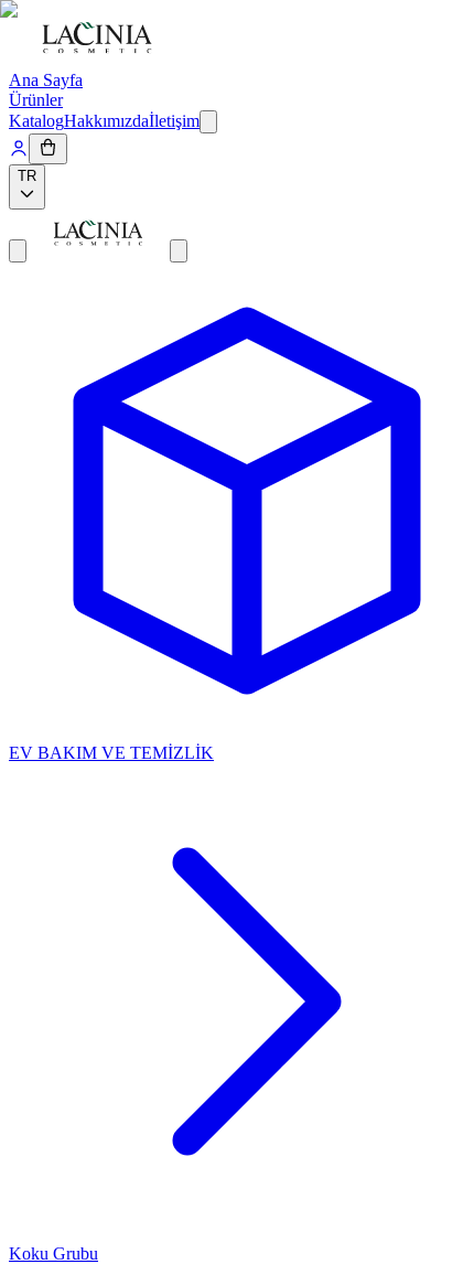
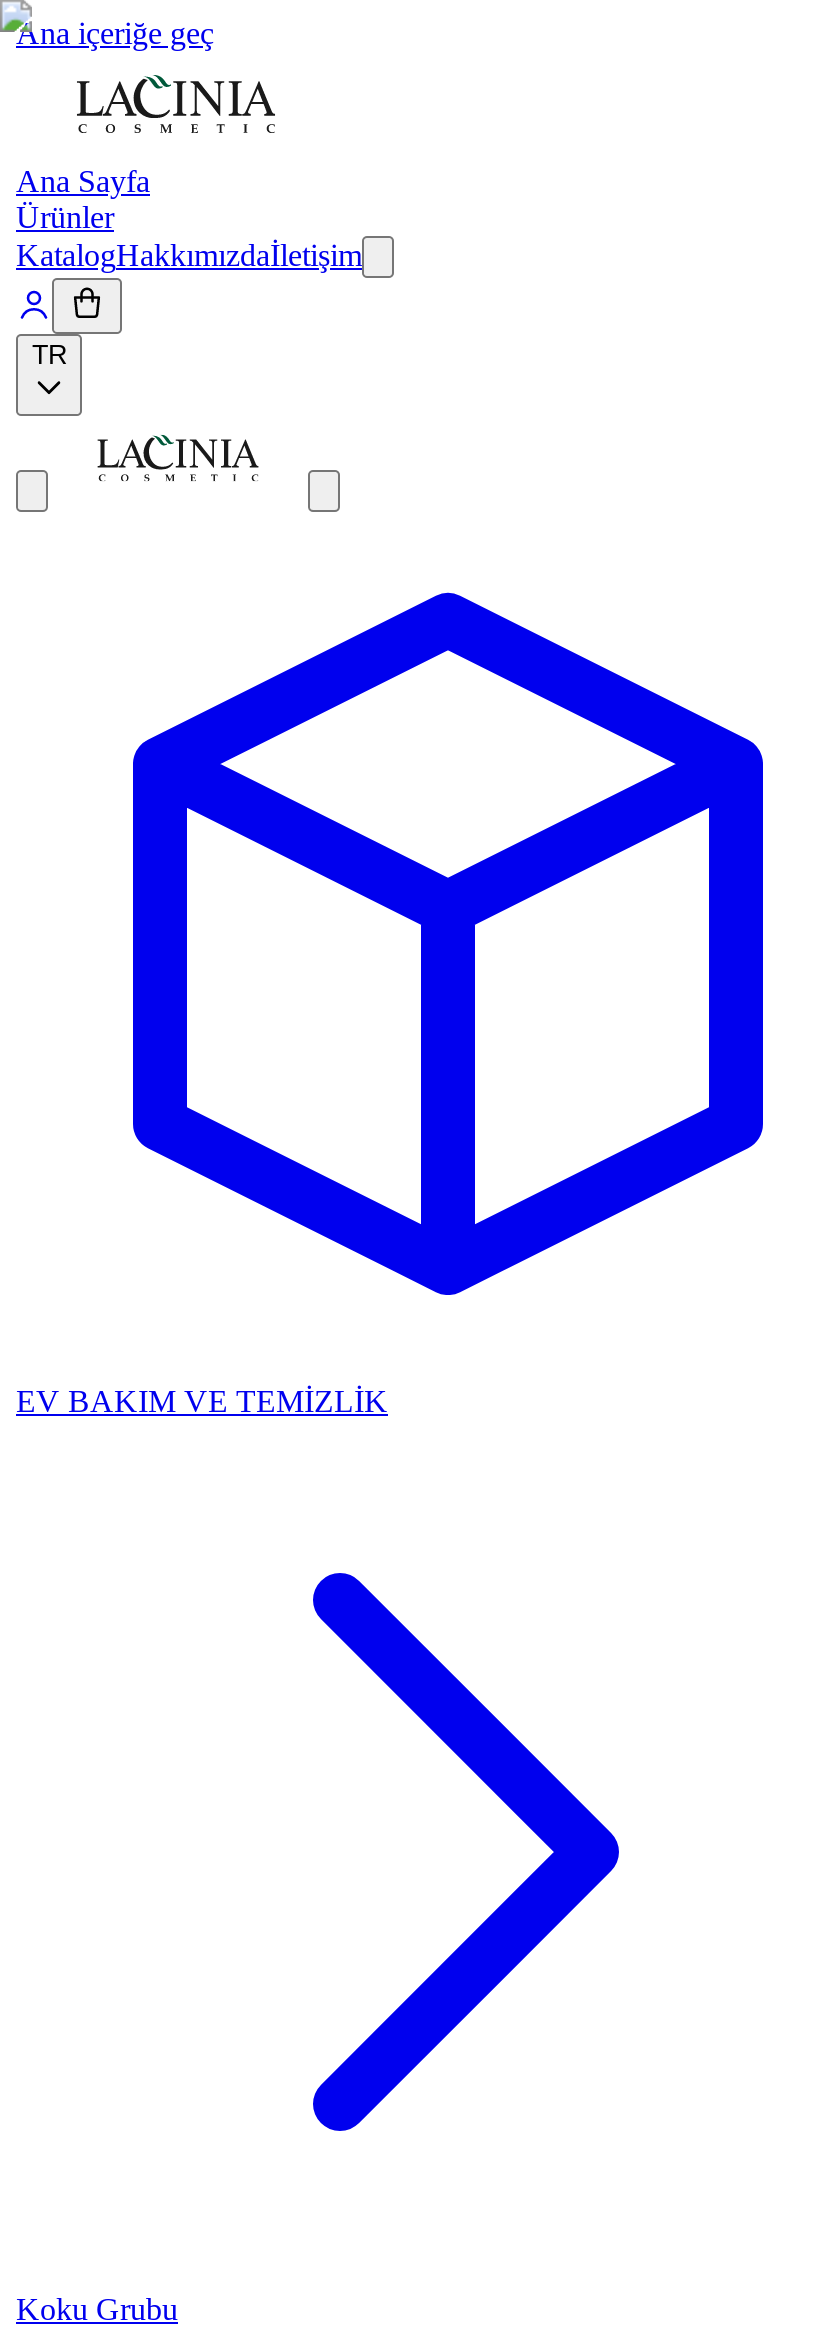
+ Ana içeriğe geç
